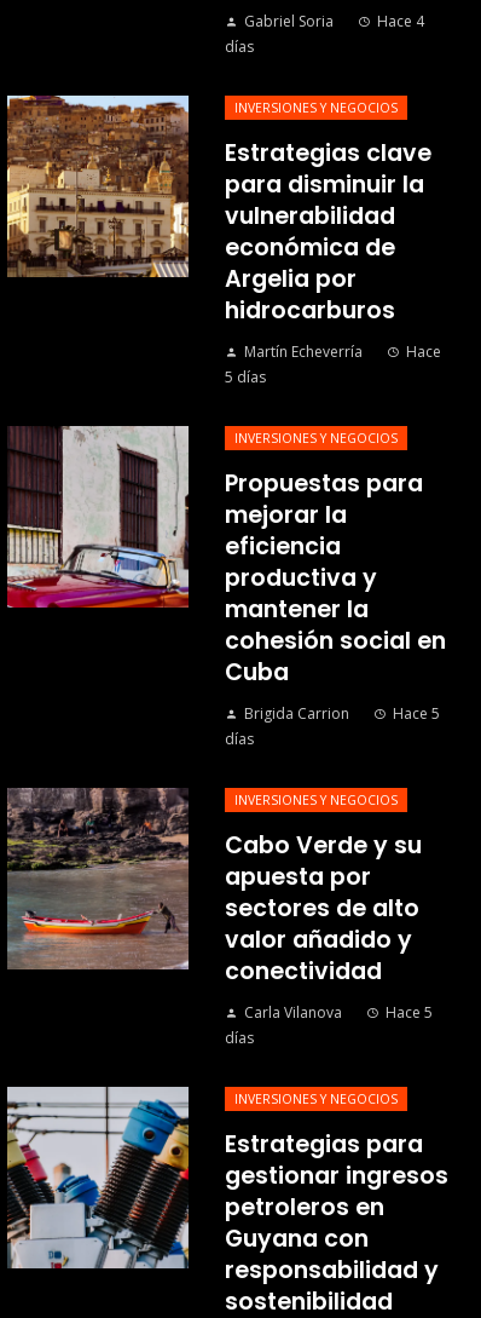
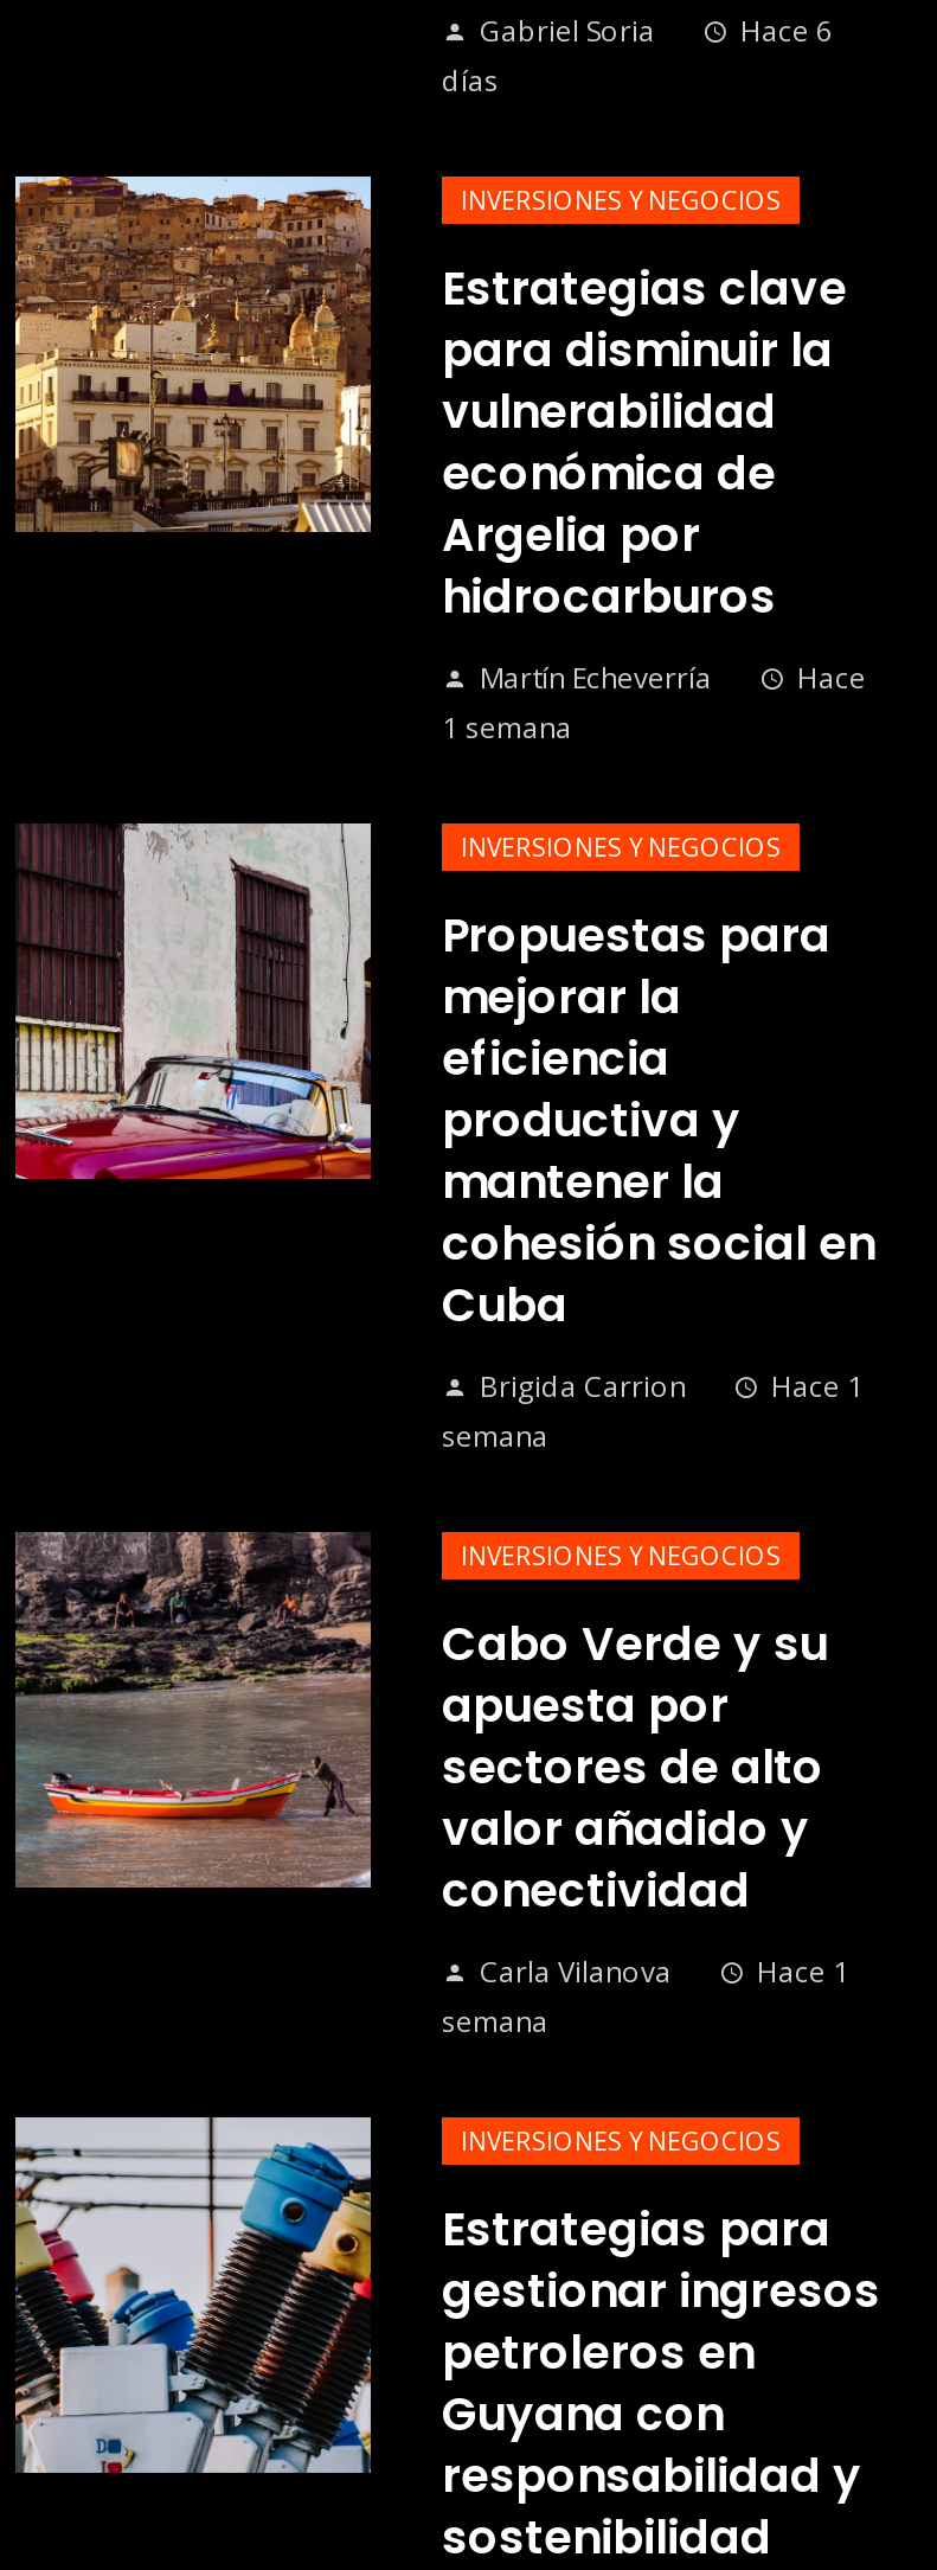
- Hace 4
+ Hace 6

- 5 días
+ 1 semana

- Hace 5
- días
+ Hace 1
+ semana

- Hace 5
- días
+ Hace 1
+ semana
